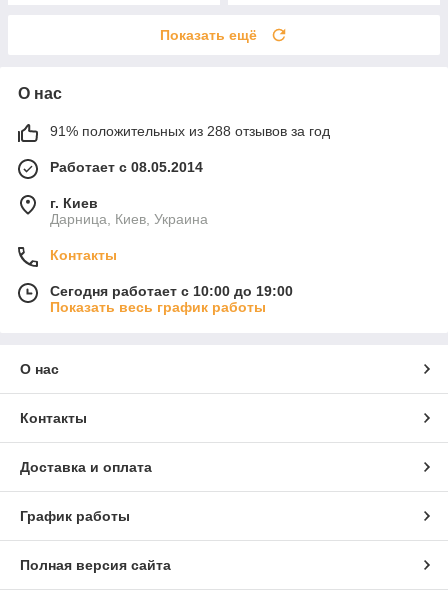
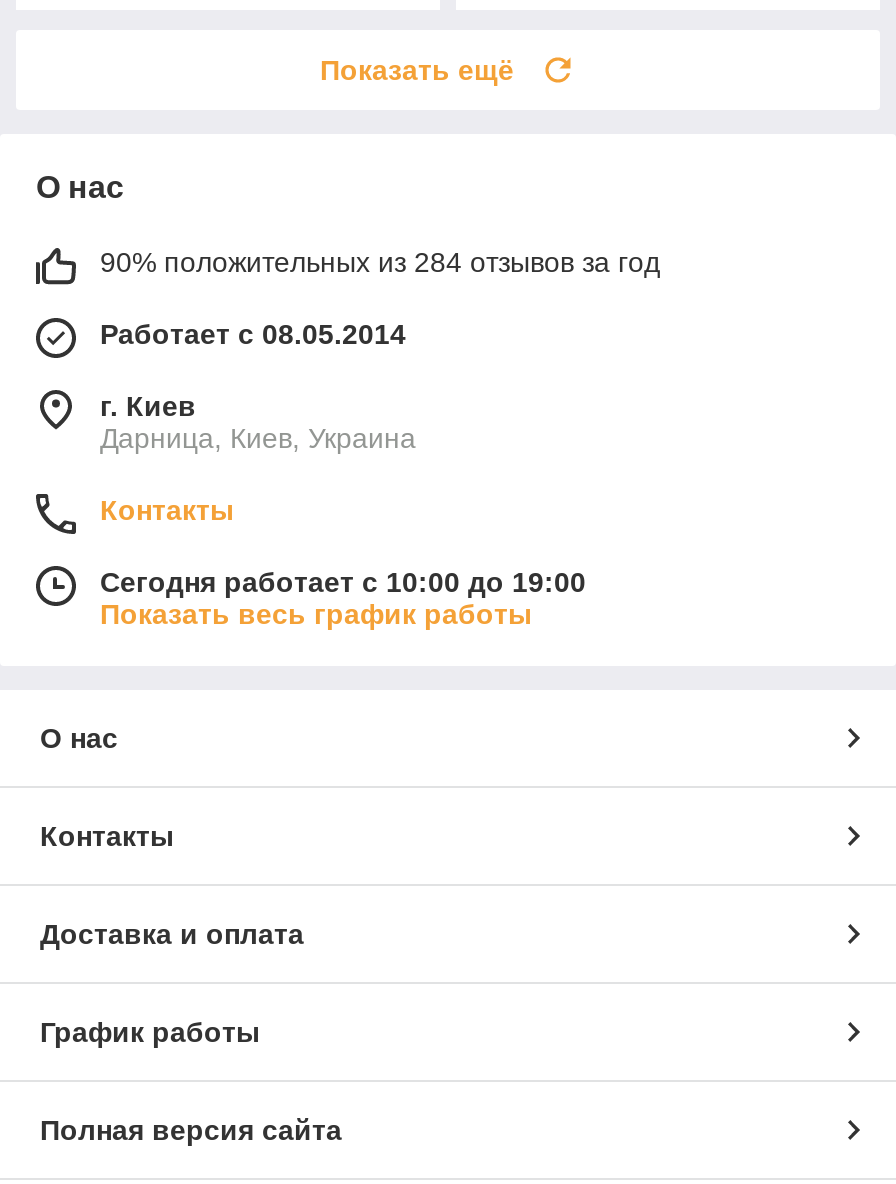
- 91% положительных из 288 отзывов за год
+ 90% положительных из 284 отзывов за год
